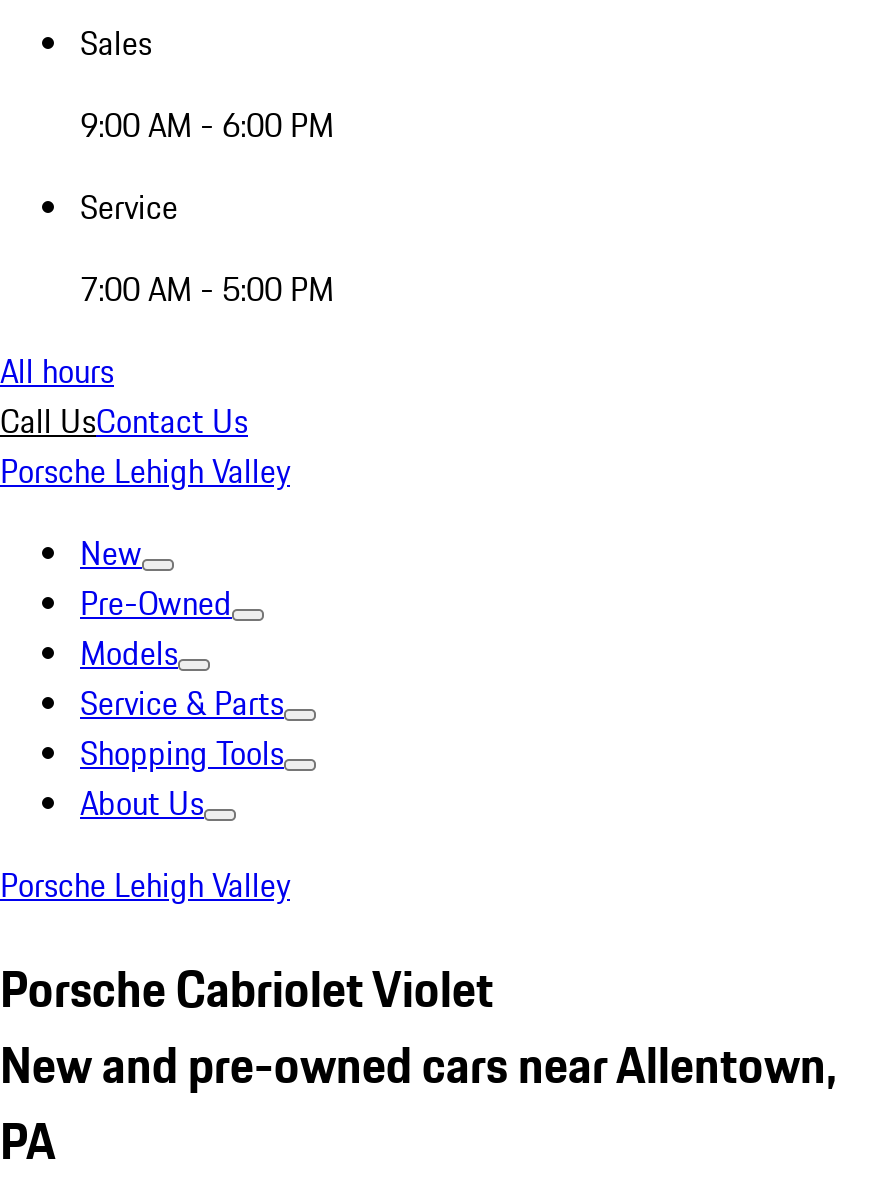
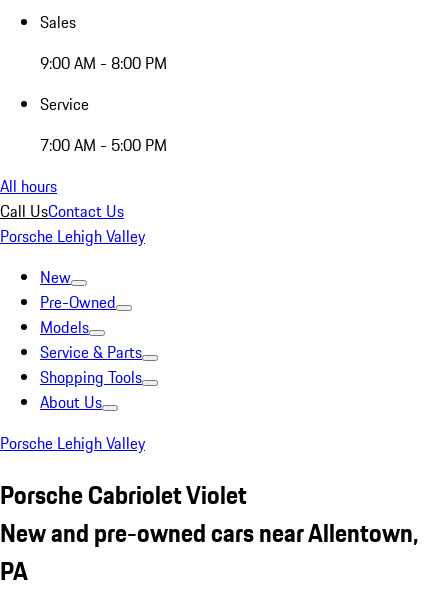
- 9:00 AM - 6:00 PM
+ 9:00 AM - 8:00 PM
